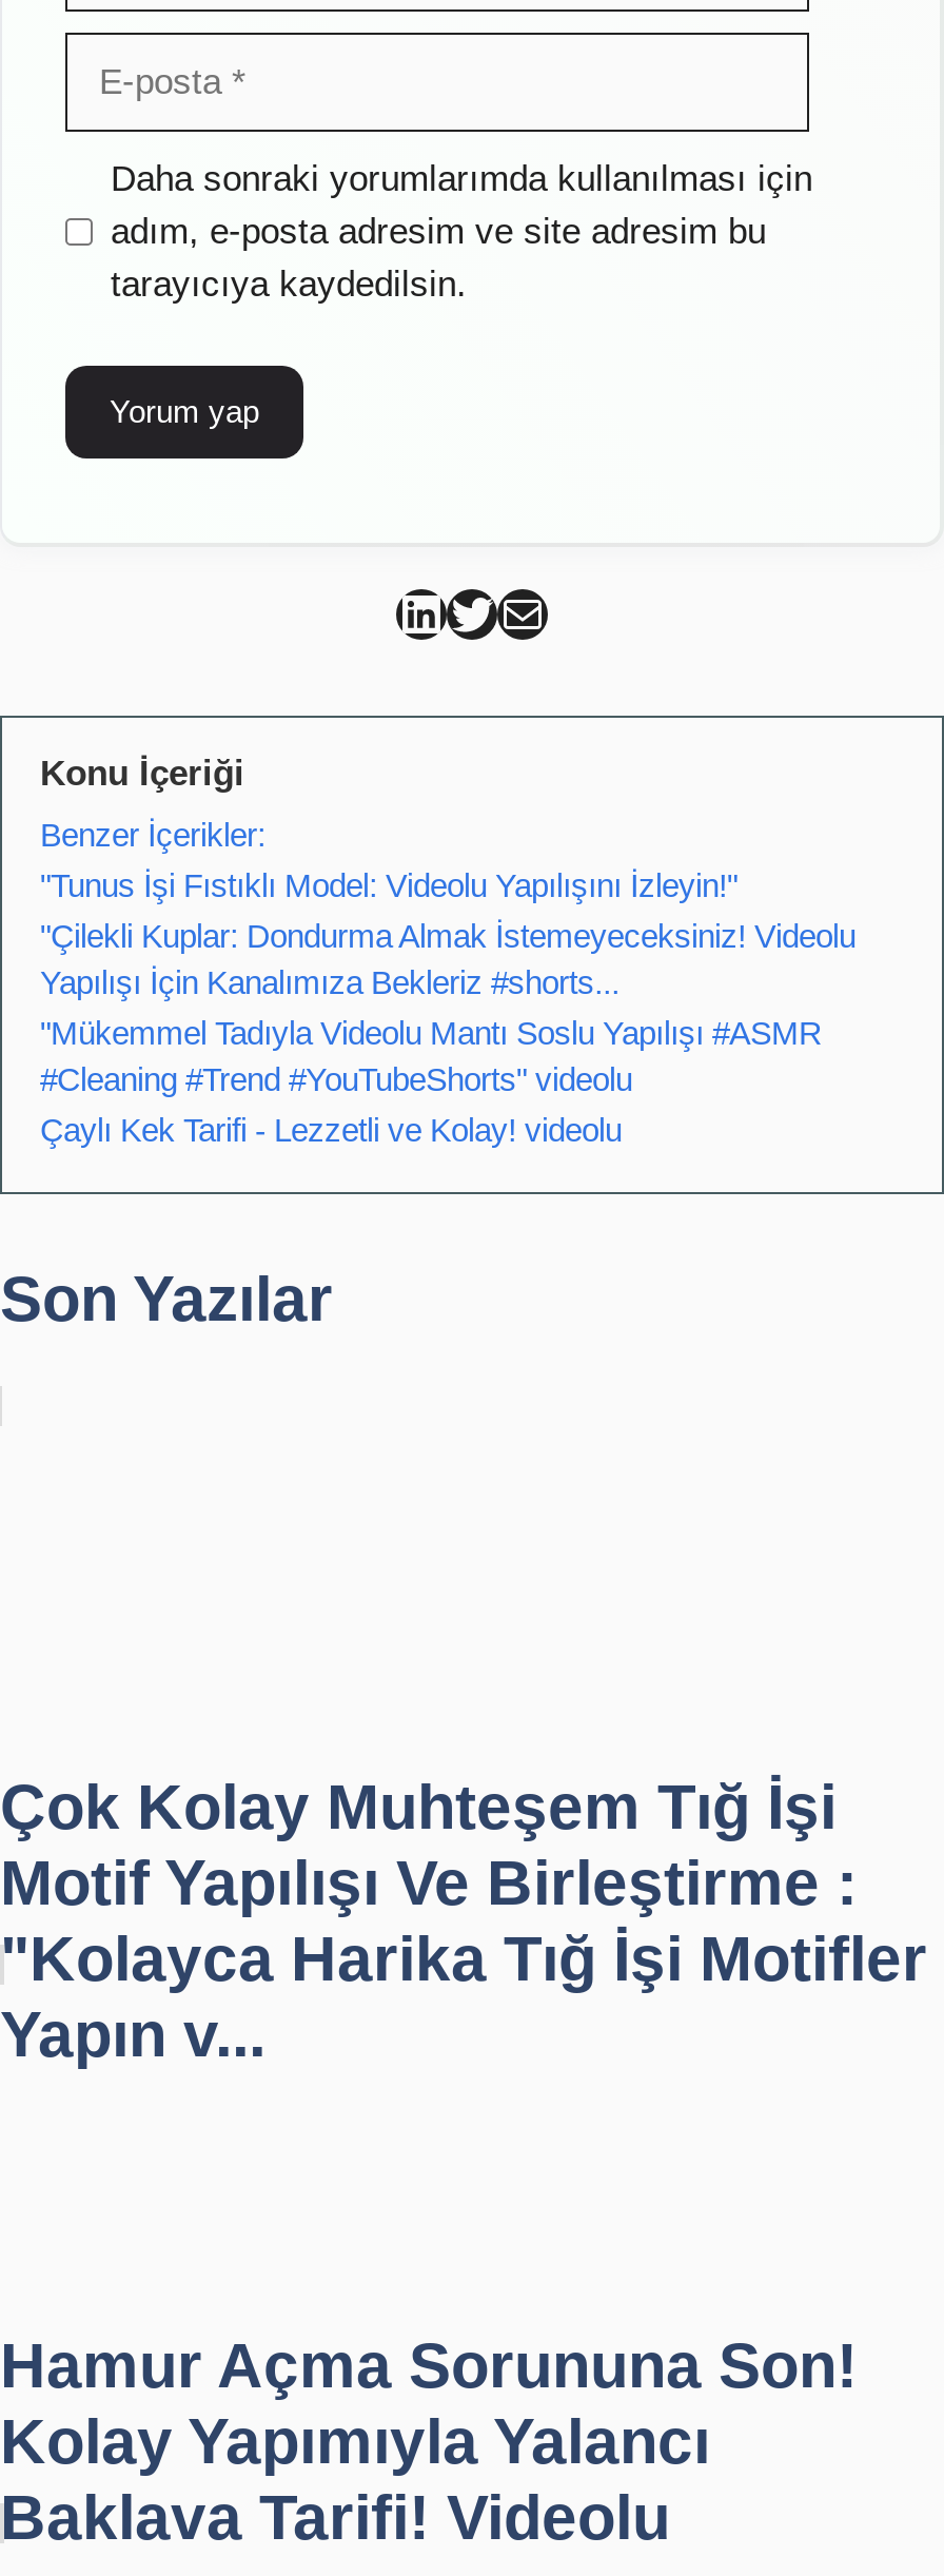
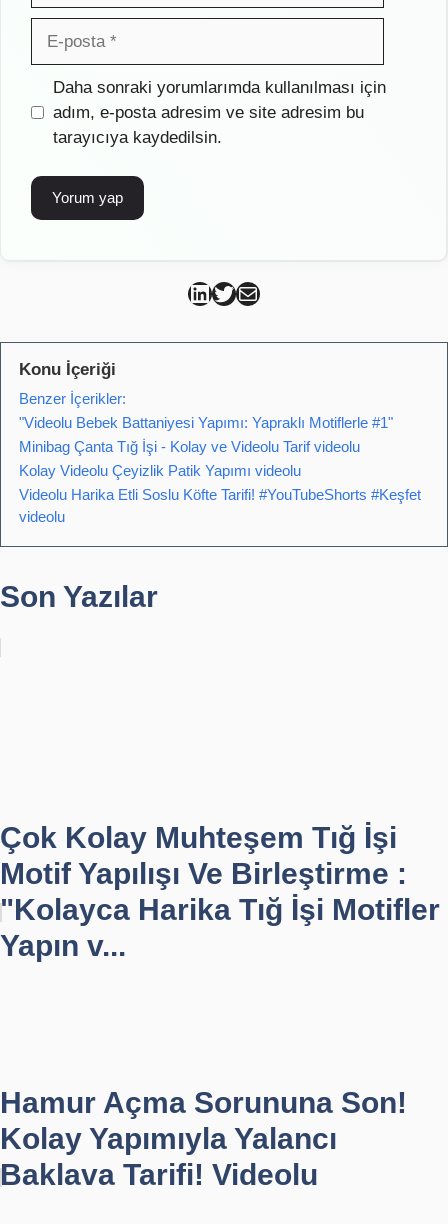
- "Tunus İşi Fıstıklı Model: Videolu Yapılışını İzleyin!"
- "Çilekli Kuplar: Dondurma Almak İstemeyeceksiniz! Videolu
- Yapılışı İçin Kanalımıza Bekleriz #shorts...
- "Mükemmel Tadıyla Videolu Mantı Soslu Yapılışı #ASMR
- #Cleaning #Trend #YouTubeShorts" videolu
- Çaylı Kek Tarifi - Lezzetli ve Kolay! videolu
+ "Videolu Bebek Battaniyesi Yapımı: Yapraklı Motiflerle #1"
+ Minibag Çanta Tığ İşi - Kolay ve Videolu Tarif videolu
+ Kolay Videolu Çeyizlik Patik Yapımı videolu
+ Videolu Harika Etli Soslu Köfte Tarifi! #YouTubeShorts #Keşfet
+ videolu
